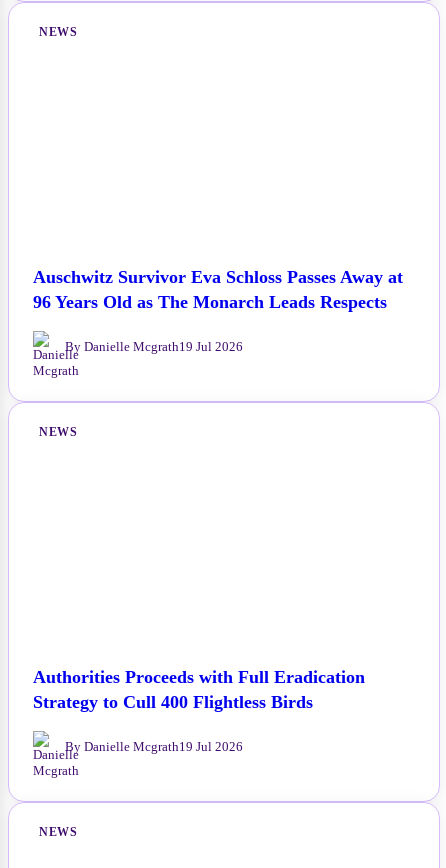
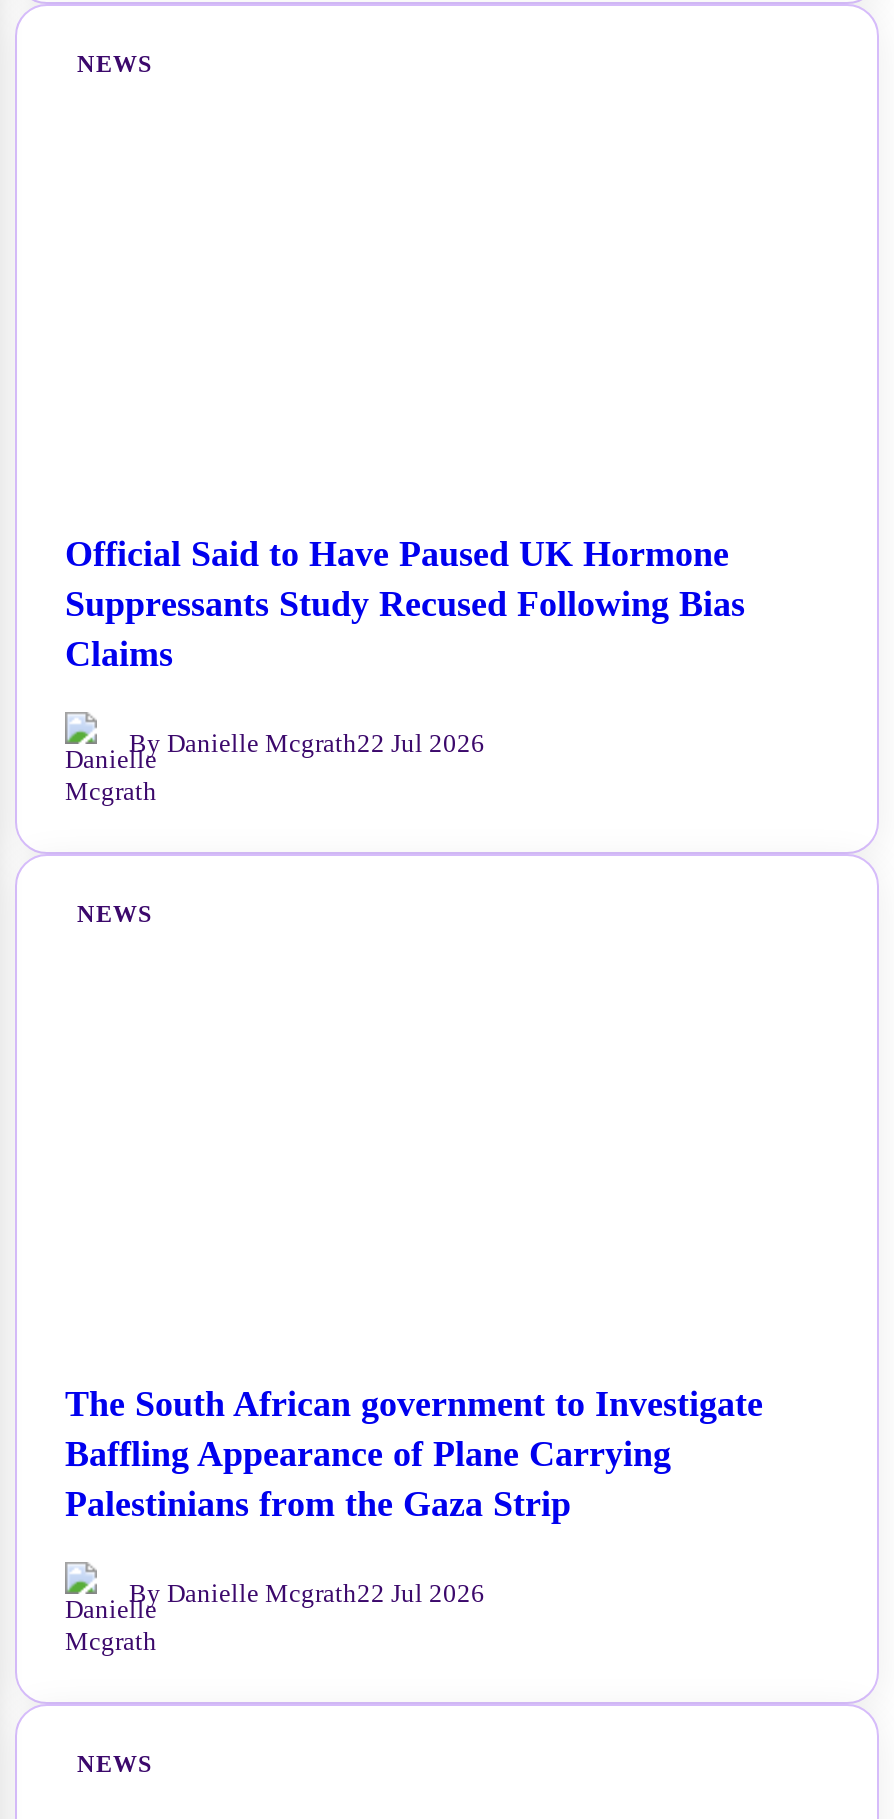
- Auschwitz Survivor Eva Schloss Passes Away at
- 96 Years Old as The Monarch Leads Respects
+ Official Said to Have Paused UK Hormone
+ Suppressants Study Recused Following Bias
+ Claims

- By Danielle Mcgrath19 Jul 2026
+ By Danielle Mcgrath22 Jul 2026

- Authorities Proceeds with Full Eradication
- Strategy to Cull 400 Flightless Birds
+ The South African government to Investigate
+ Baffling Appearance of Plane Carrying
+ Palestinians from the Gaza Strip

- By Danielle Mcgrath19 Jul 2026
+ By Danielle Mcgrath22 Jul 2026
